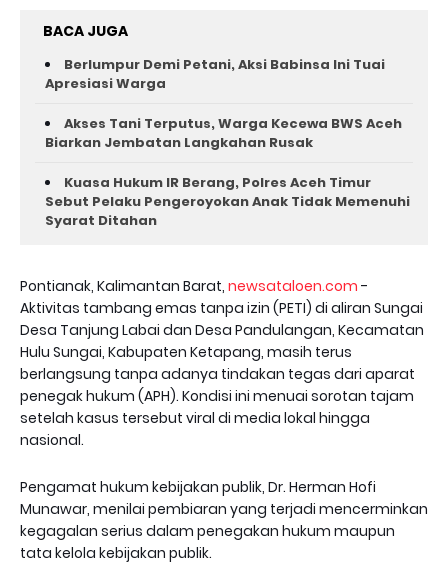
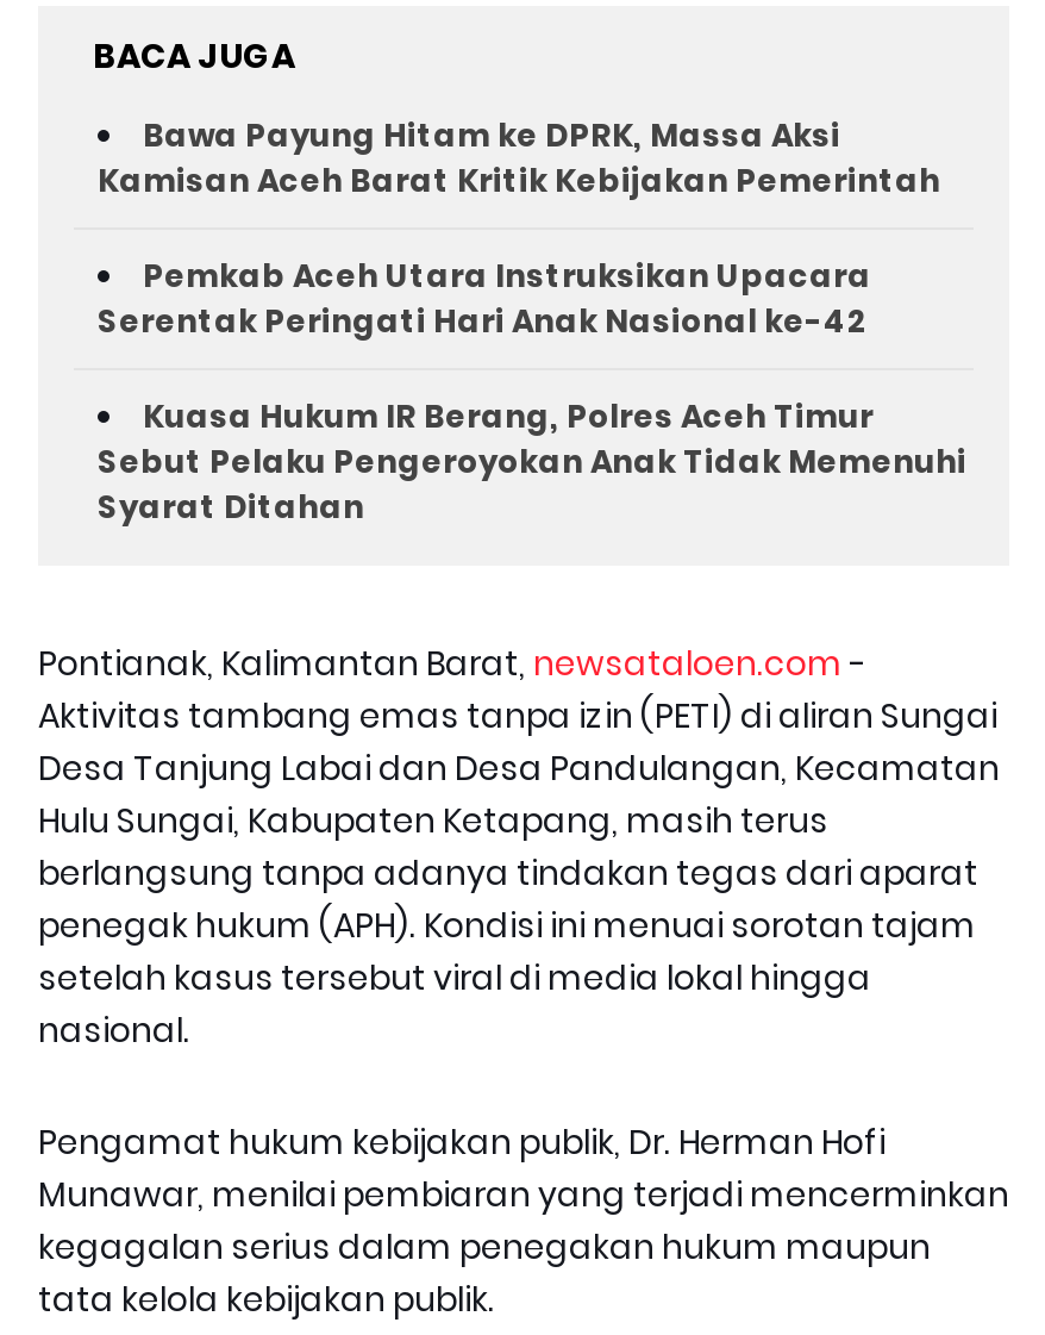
- Berlumpur Demi Petani, Aksi Babinsa Ini Tuai
- Apresiasi Warga
+ Bawa Payung Hitam ke DPRK, Massa Aksi
+ Kamisan Aceh Barat Kritik Kebijakan Pemerintah

- Akses Tani Terputus, Warga Kecewa BWS Aceh
- Biarkan Jembatan Langkahan Rusak
+ Pemkab Aceh Utara Instruksikan Upacara
+ Serentak Peringati Hari Anak Nasional ke-42
